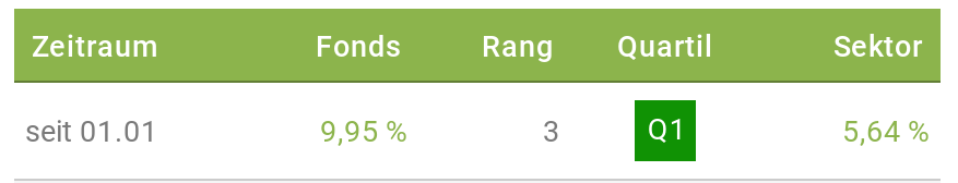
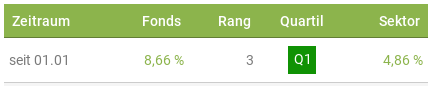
- 9,95 %
+ 8,66 %

- 5,64 %
+ 4,86 %
